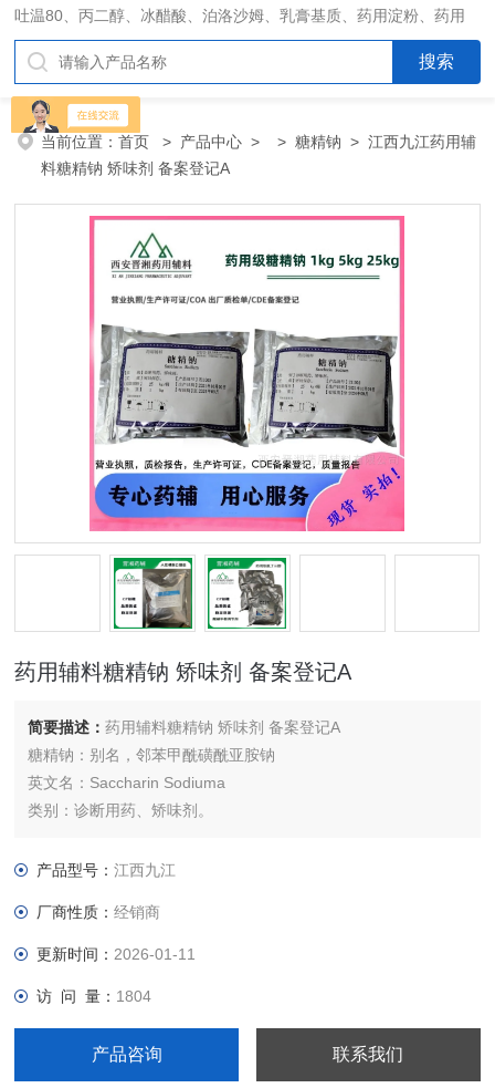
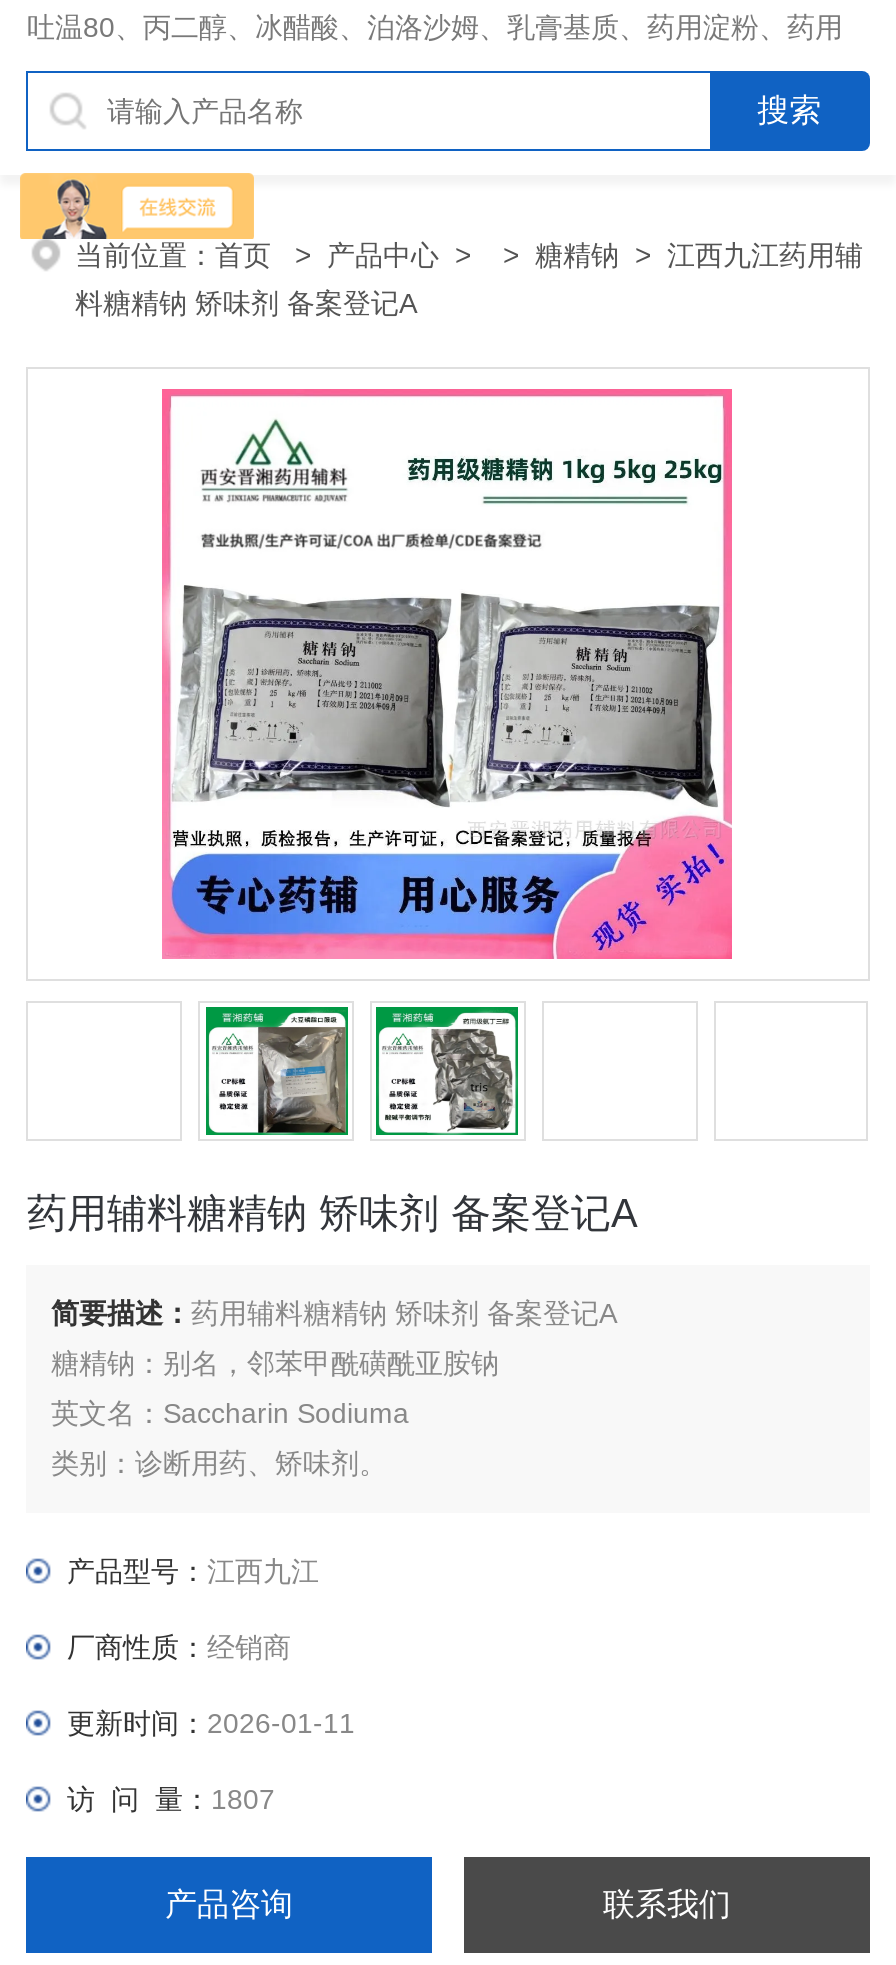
- 访 问 量：1804
+ 访 问 量：1807
